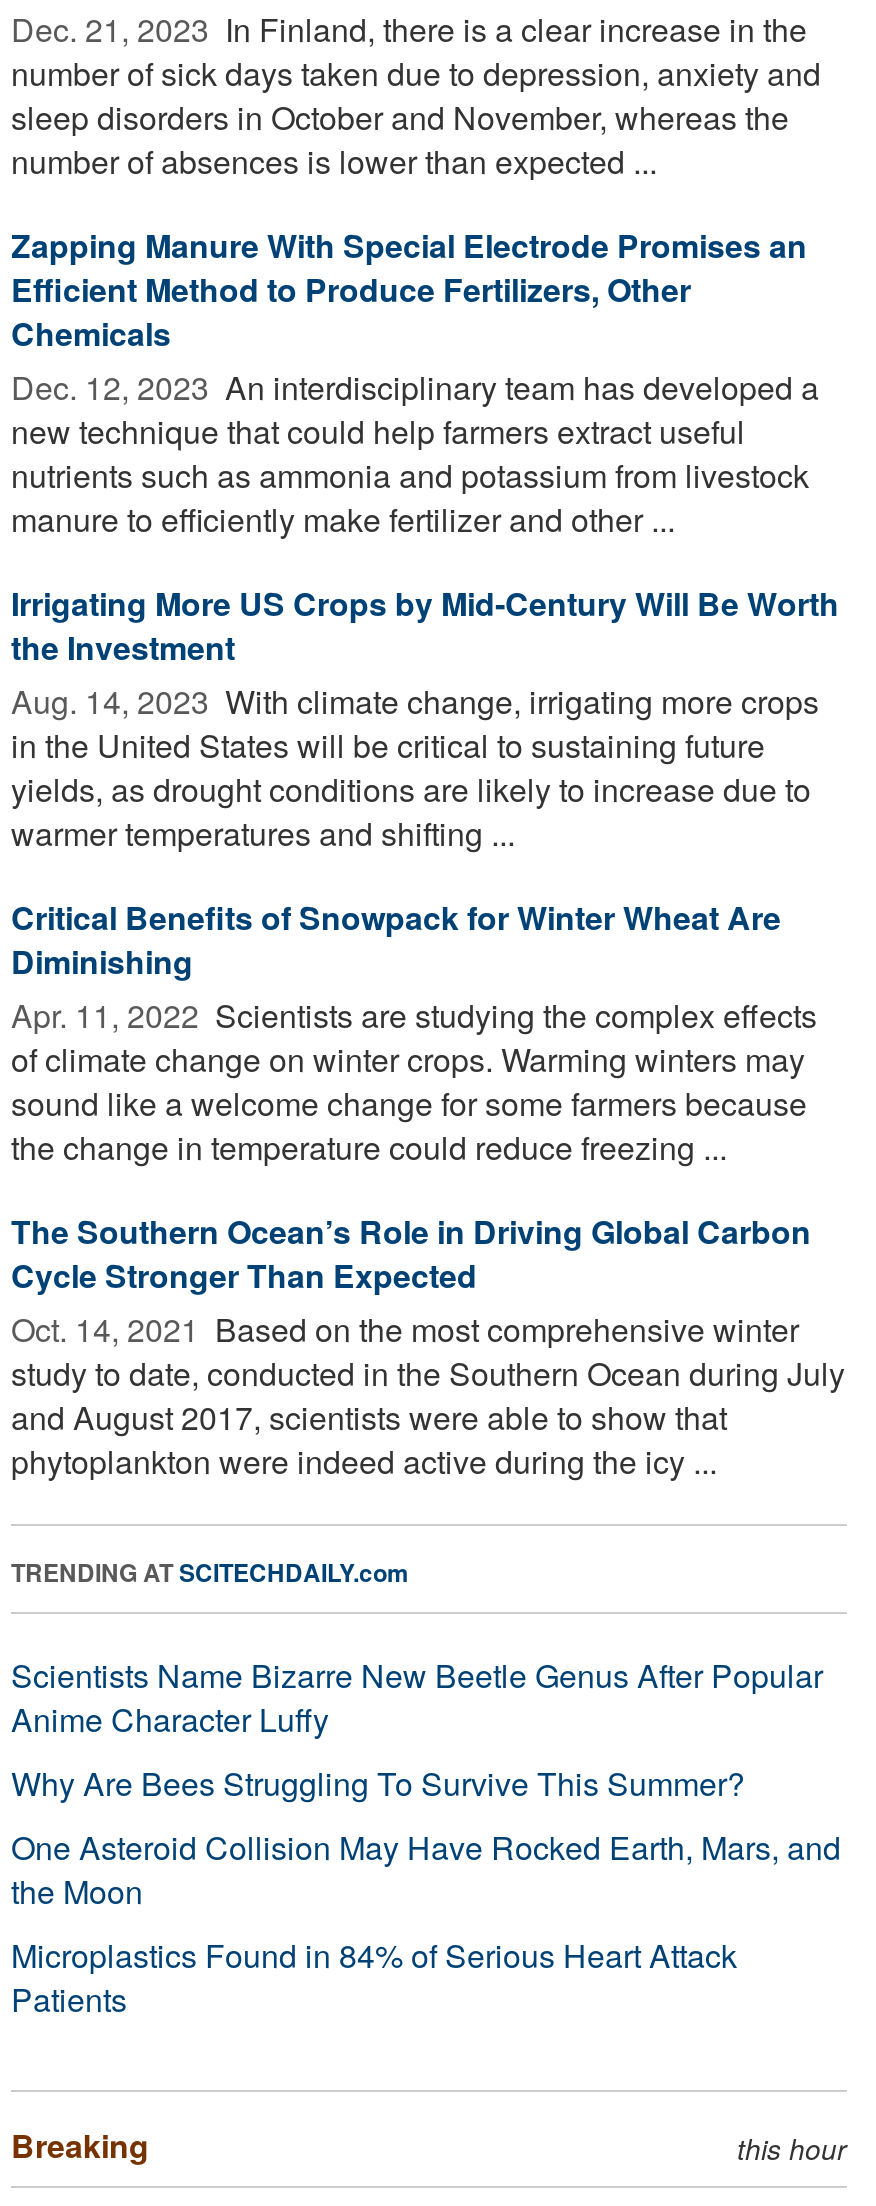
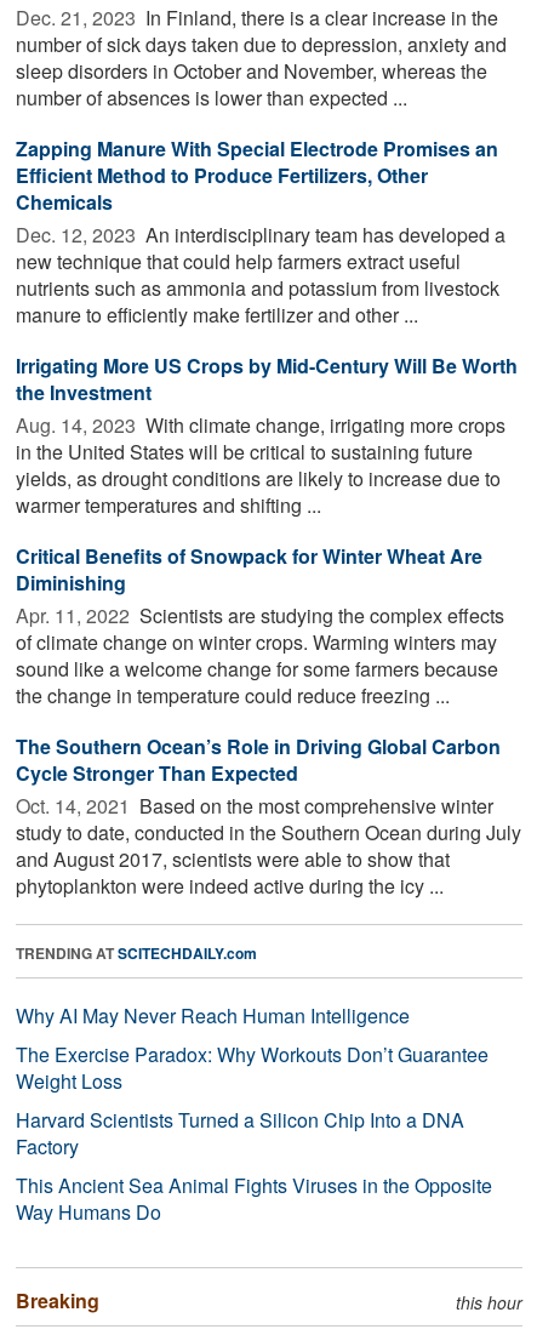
- Scientists Name Bizarre New Beetle Genus After Popular
- Anime Character Luffy
- Why Are Bees Struggling To Survive This Summer?
- One Asteroid Collision May Have Rocked Earth, Mars, and
- the Moon
- Microplastics Found in 84% of Serious Heart Attack
- Patients
+ Why AI May Never Reach Human Intelligence
+ The Exercise Paradox: Why Workouts Don’t Guarantee
+ Weight Loss
+ Harvard Scientists Turned a Silicon Chip Into a DNA
+ Factory
+ This Ancient Sea Animal Fights Viruses in the Opposite
+ Way Humans Do
